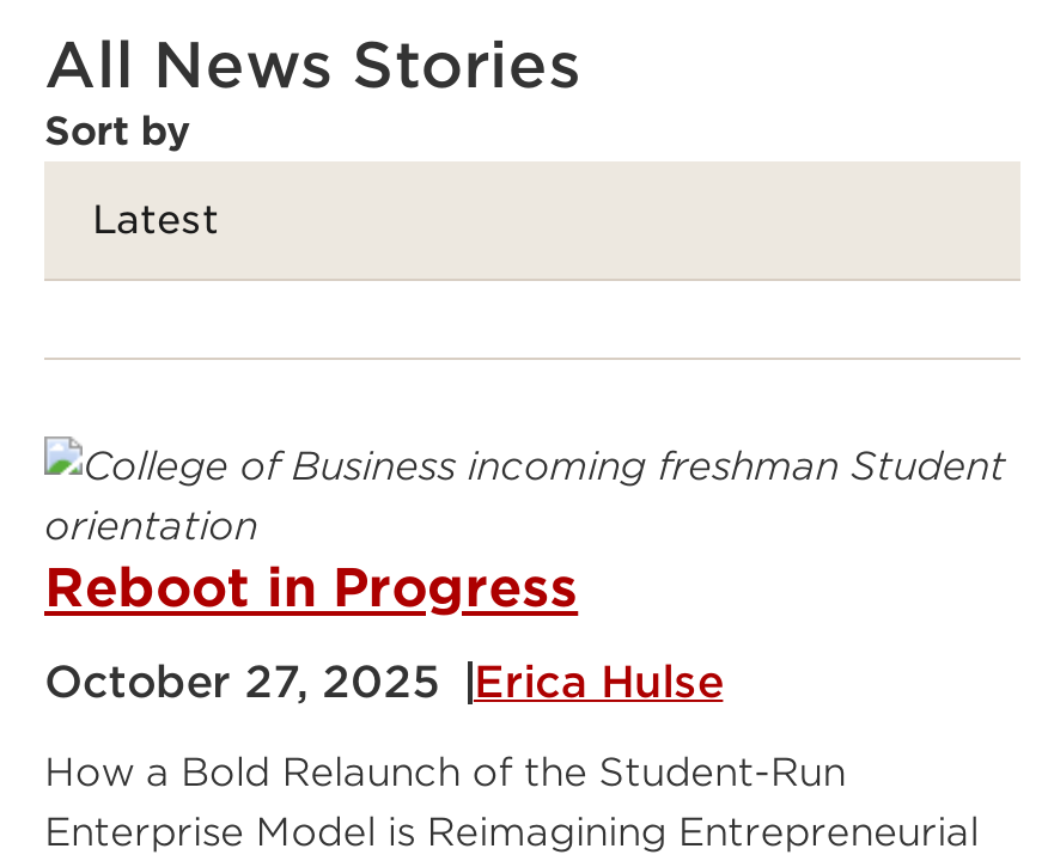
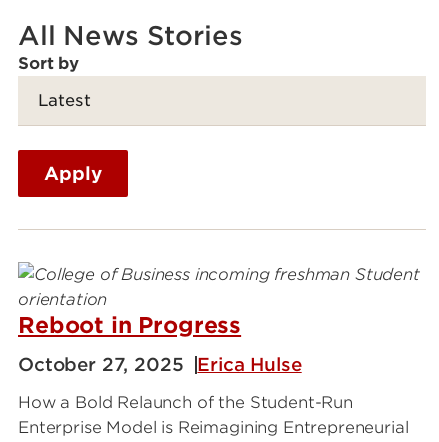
+ Apply
